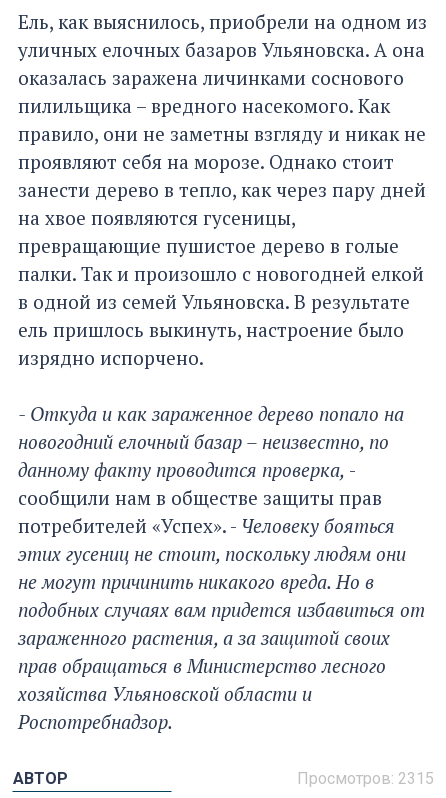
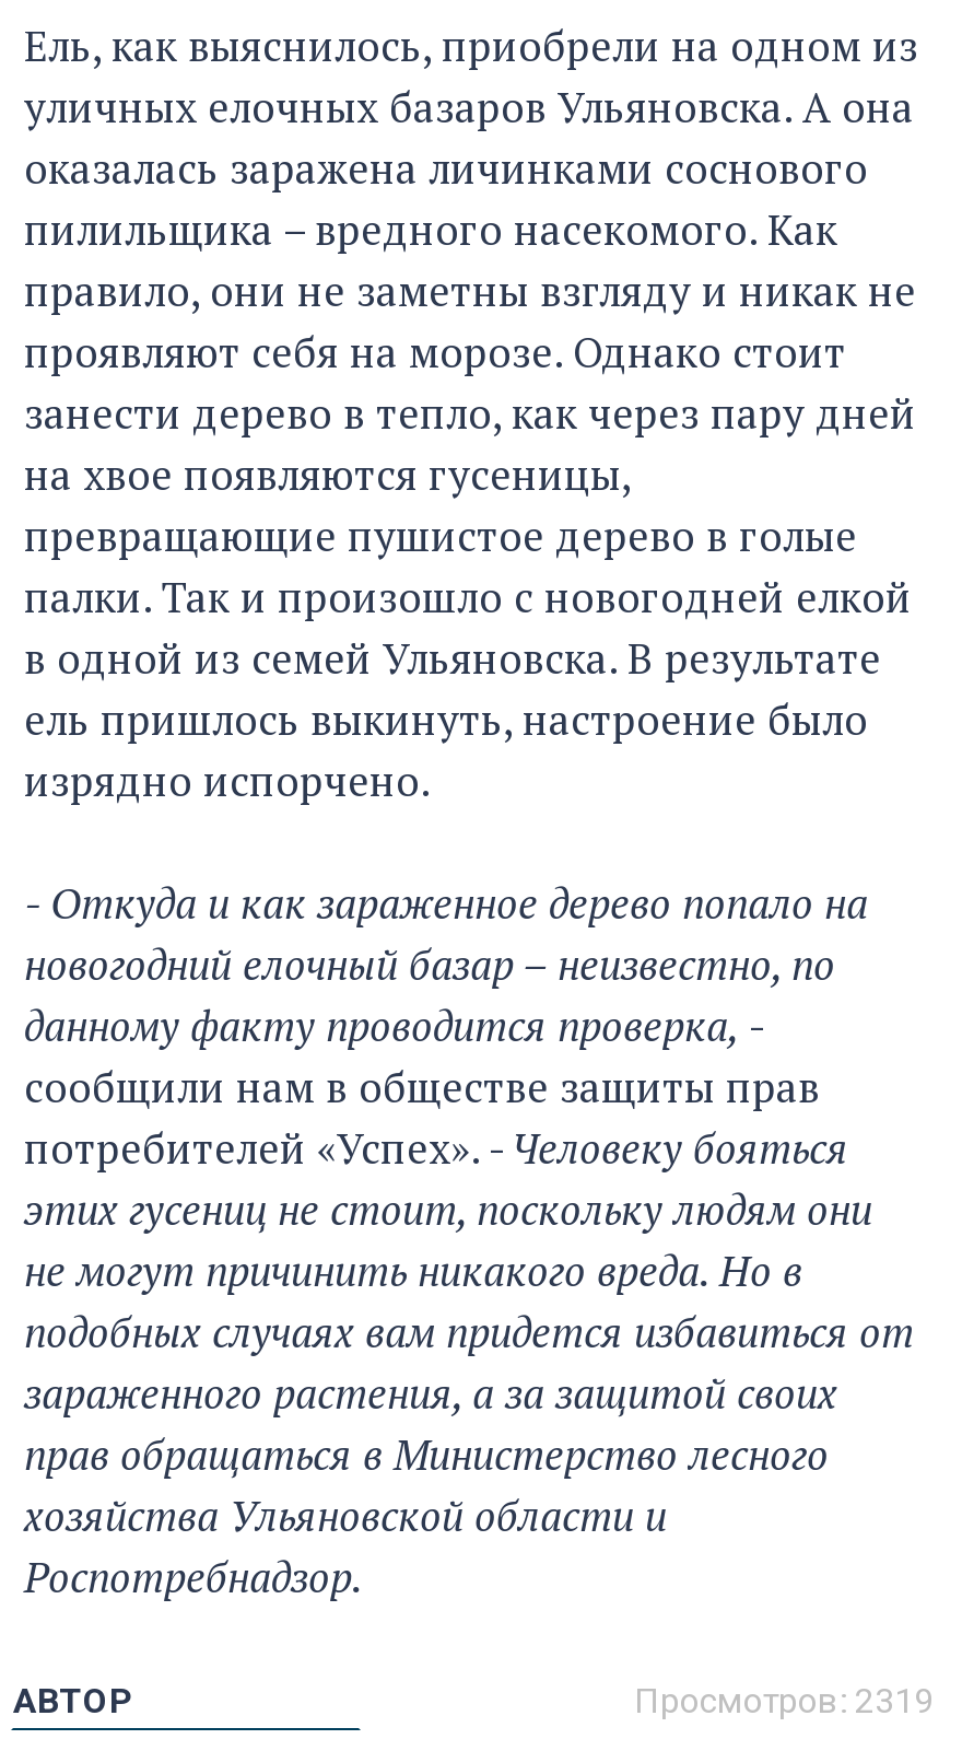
- Просмотров: 2315
+ Просмотров: 2319
